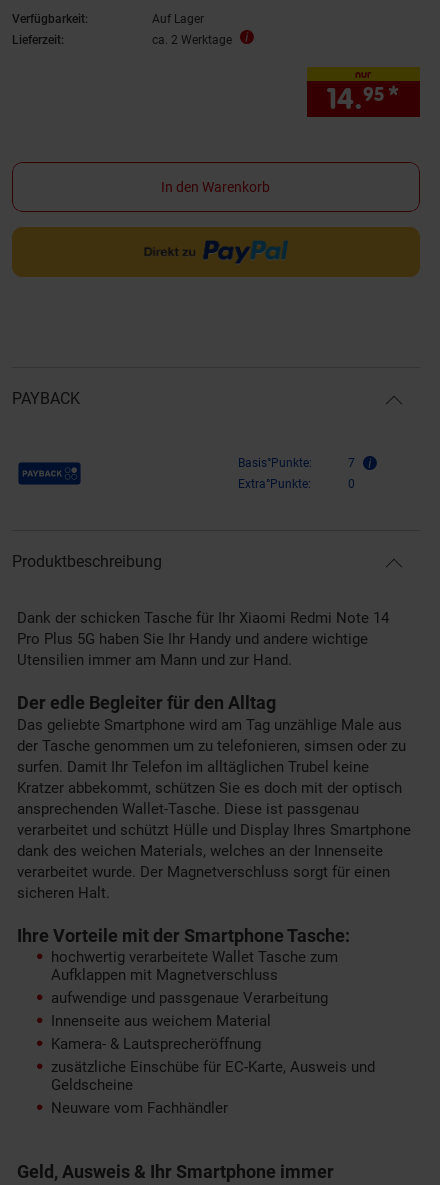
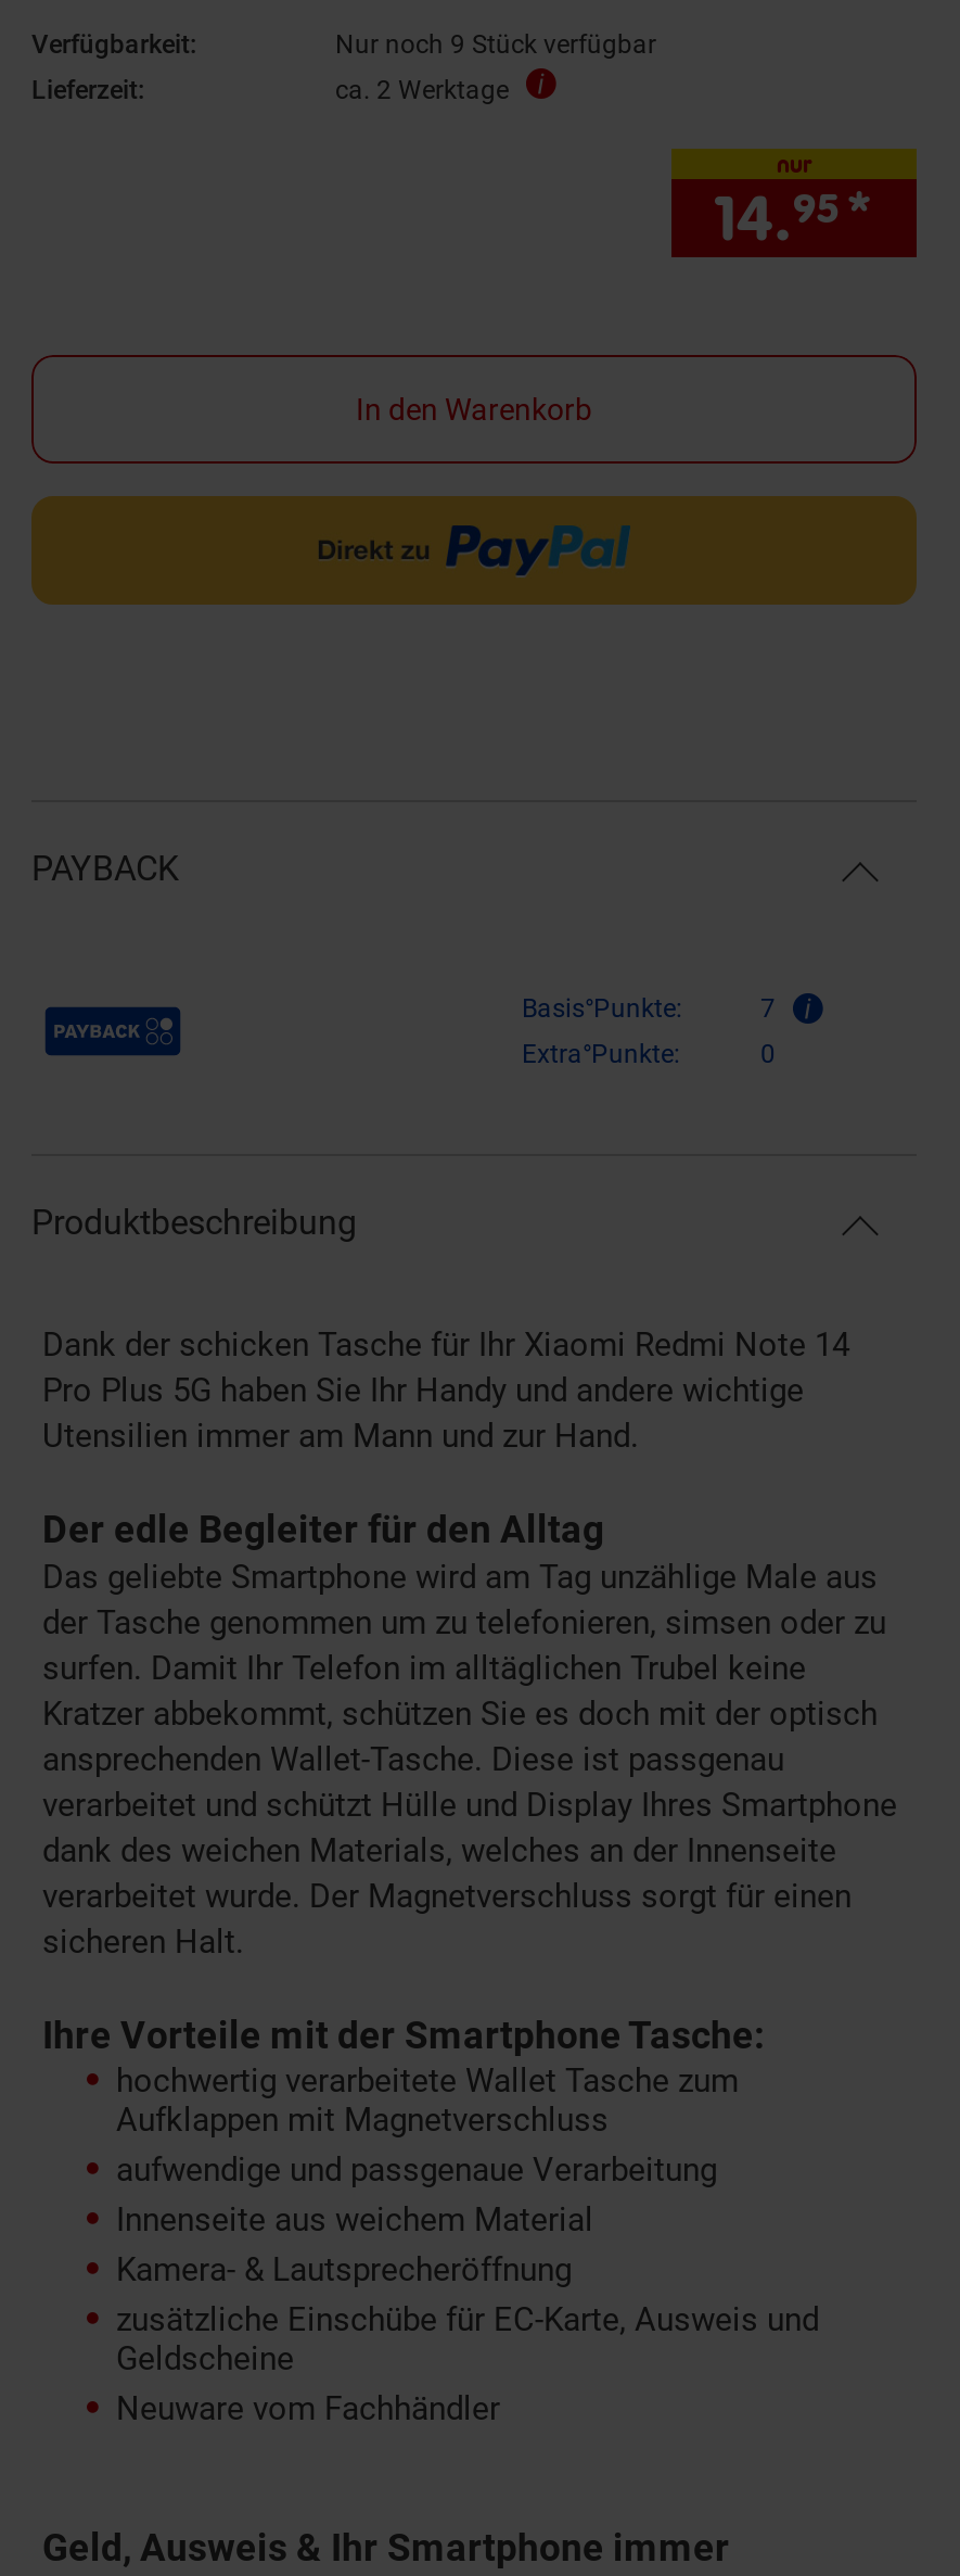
- Auf Lager
+ Nur noch 9 Stück verfügbar
